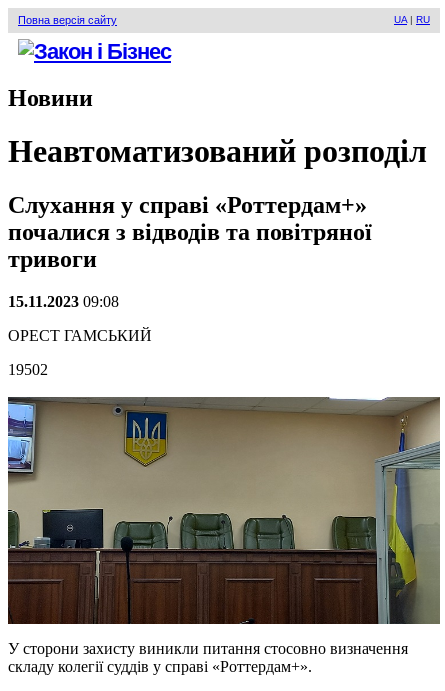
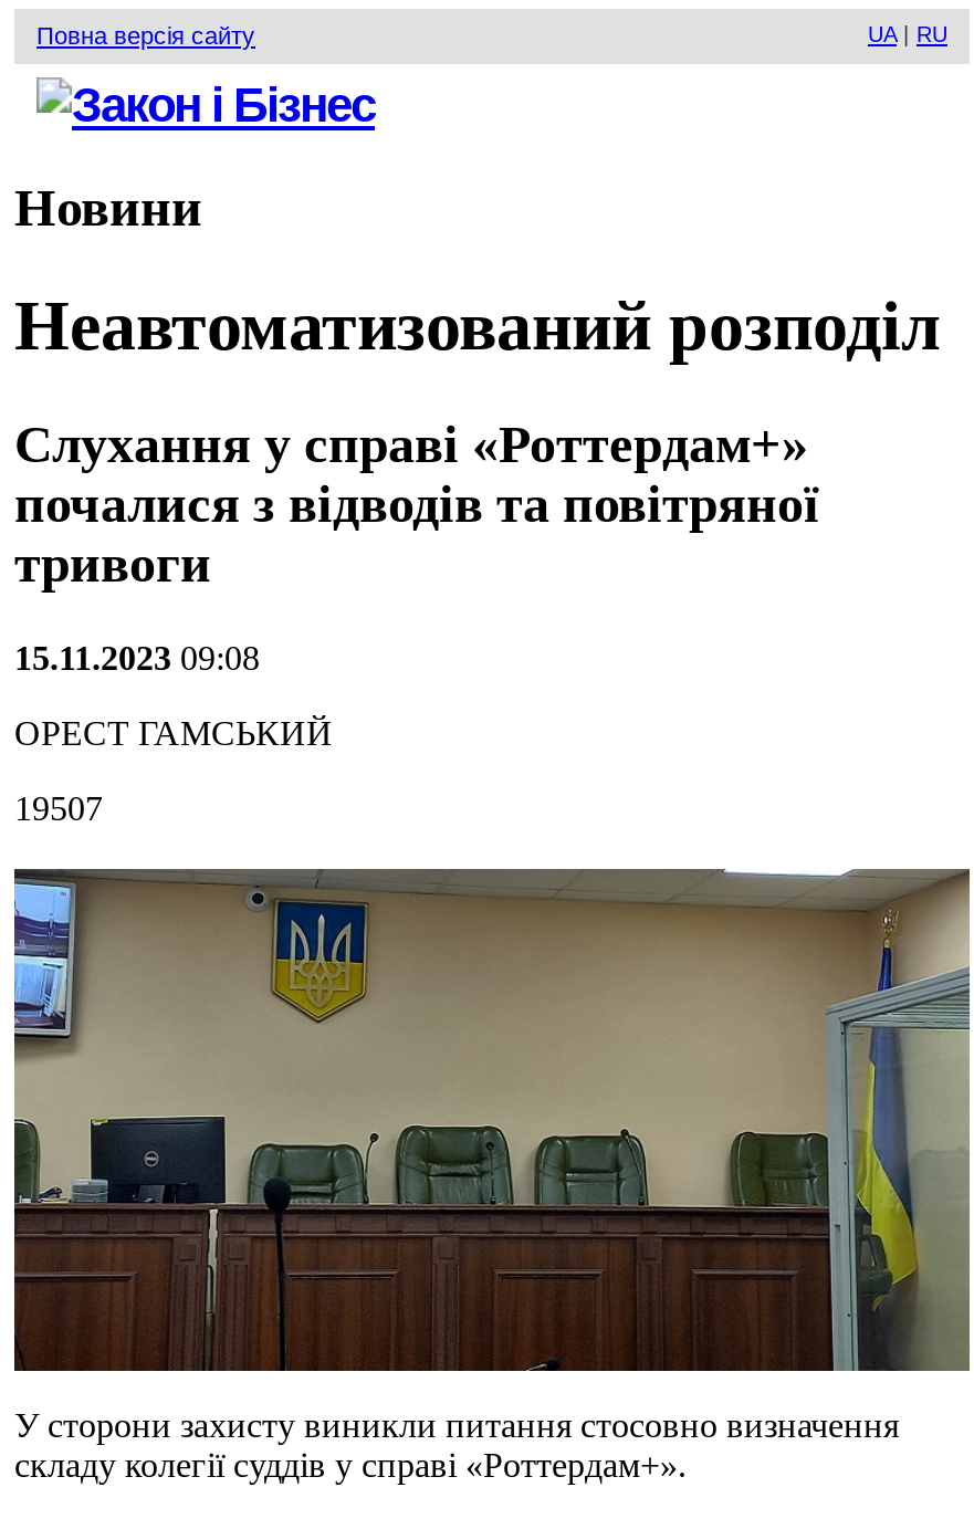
- 19502
+ 19507
